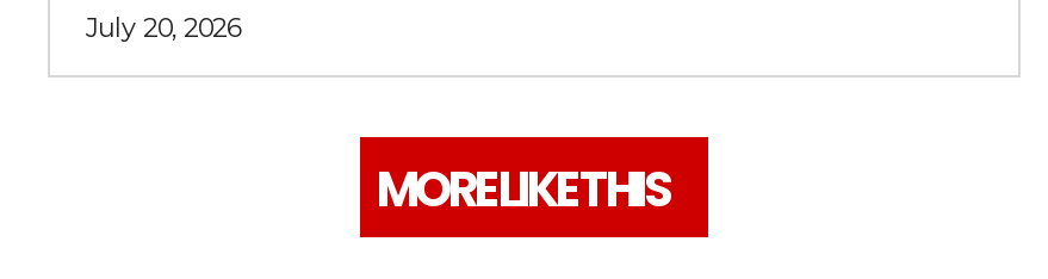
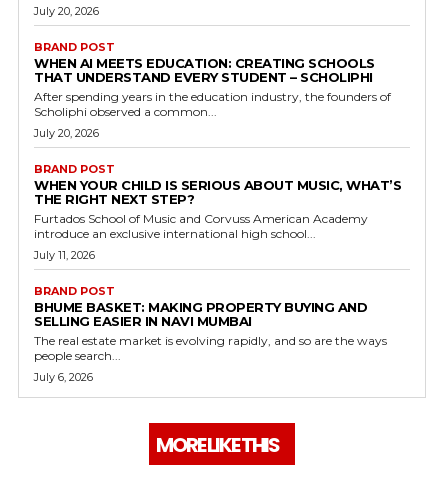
+ BRAND POST
+ WHEN AI MEETS EDUCATION: CREATING SCHOOLS
+ THAT UNDERSTAND EVERY STUDENT – SCHOLIPHI
+ After spending years in the education industry, the founders of
+ Scholiphi observed a common...
+ July 20, 2026
+ BRAND POST
+ WHEN YOUR CHILD IS SERIOUS ABOUT MUSIC, WHAT’S
+ THE RIGHT NEXT STEP?
+ Furtados School of Music and Corvuss American Academy
+ introduce an exclusive international high school...
+ July 11, 2026
+ BRAND POST
+ BHUME BASKET: MAKING PROPERTY BUYING AND
+ SELLING EASIER IN NAVI MUMBAI
+ The real estate market is evolving rapidly, and so are the ways
+ people search...
+ July 6, 2026
